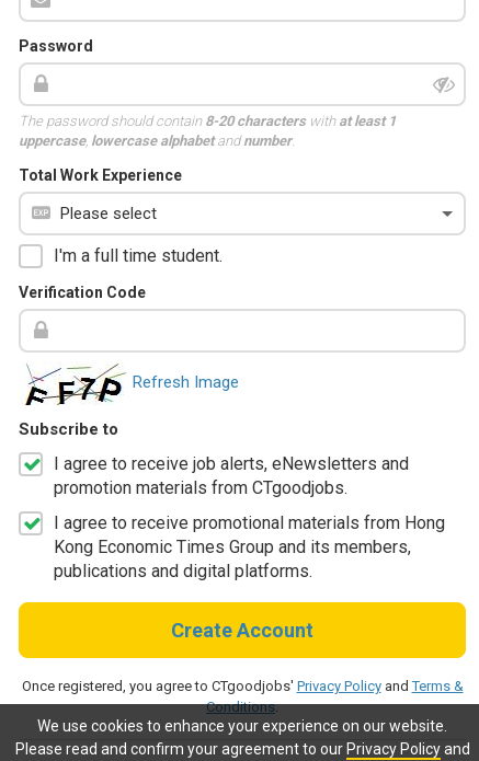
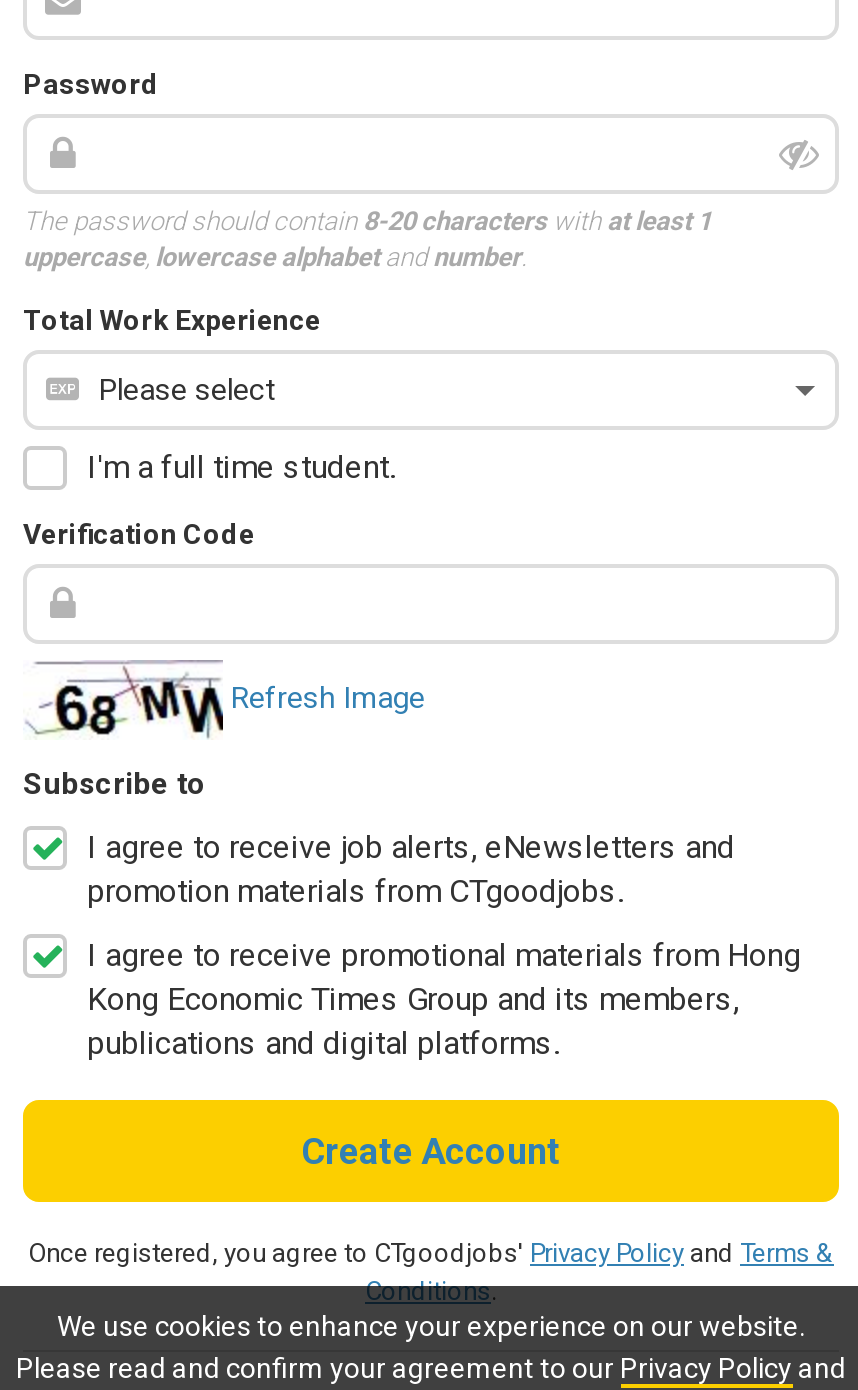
- [image]
+ [image]
